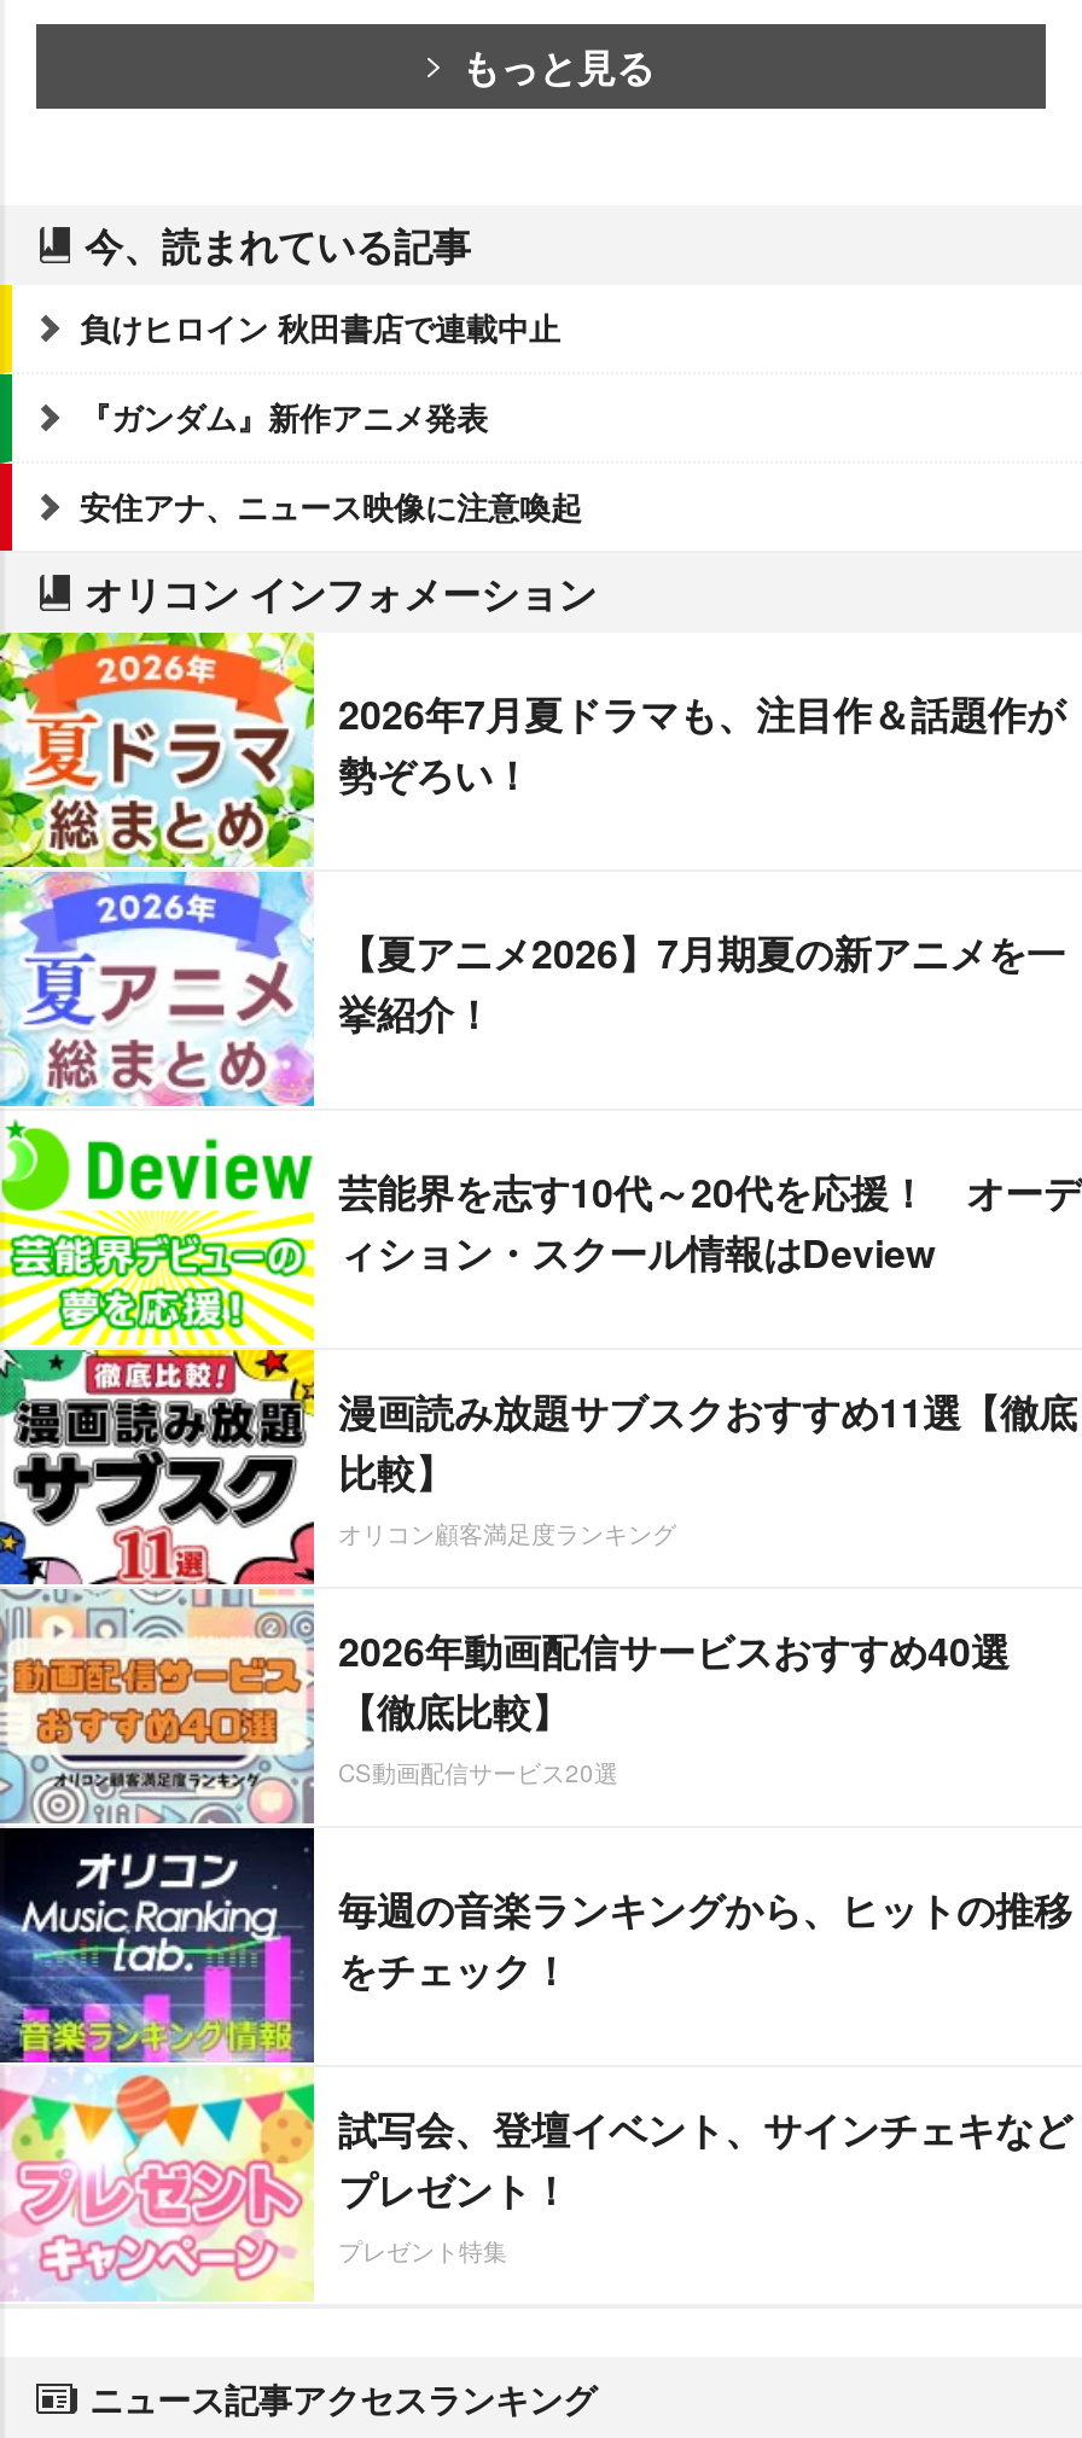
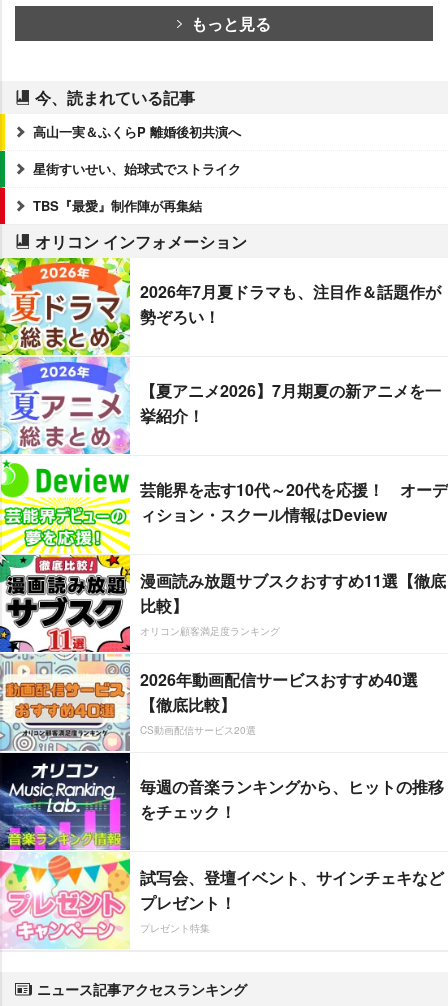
- 負けヒロイン 秋田書店で連載中止
+ 高山一実＆ふくらP 離婚後初共演へ

- 『ガンダム』新作アニメ発表
+ 星街すいせい、始球式でストライク

- 安住アナ、ニュース映像に注意喚起
+ TBS『最愛』制作陣が再集結
